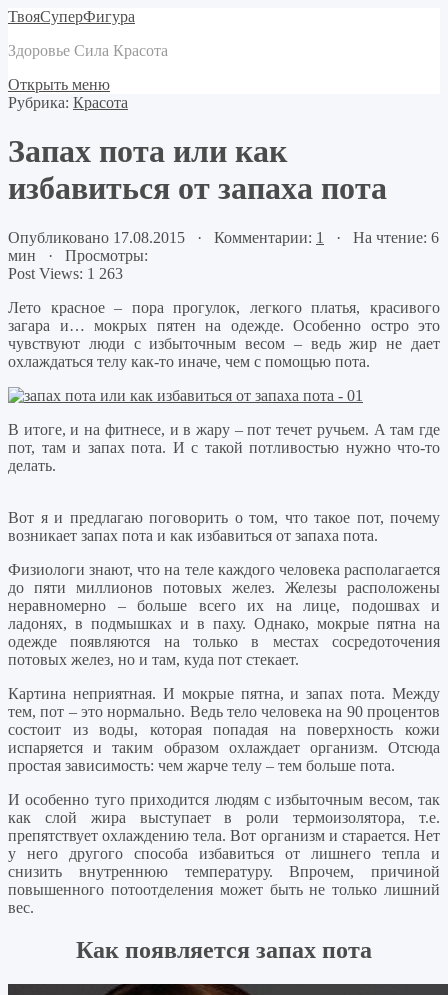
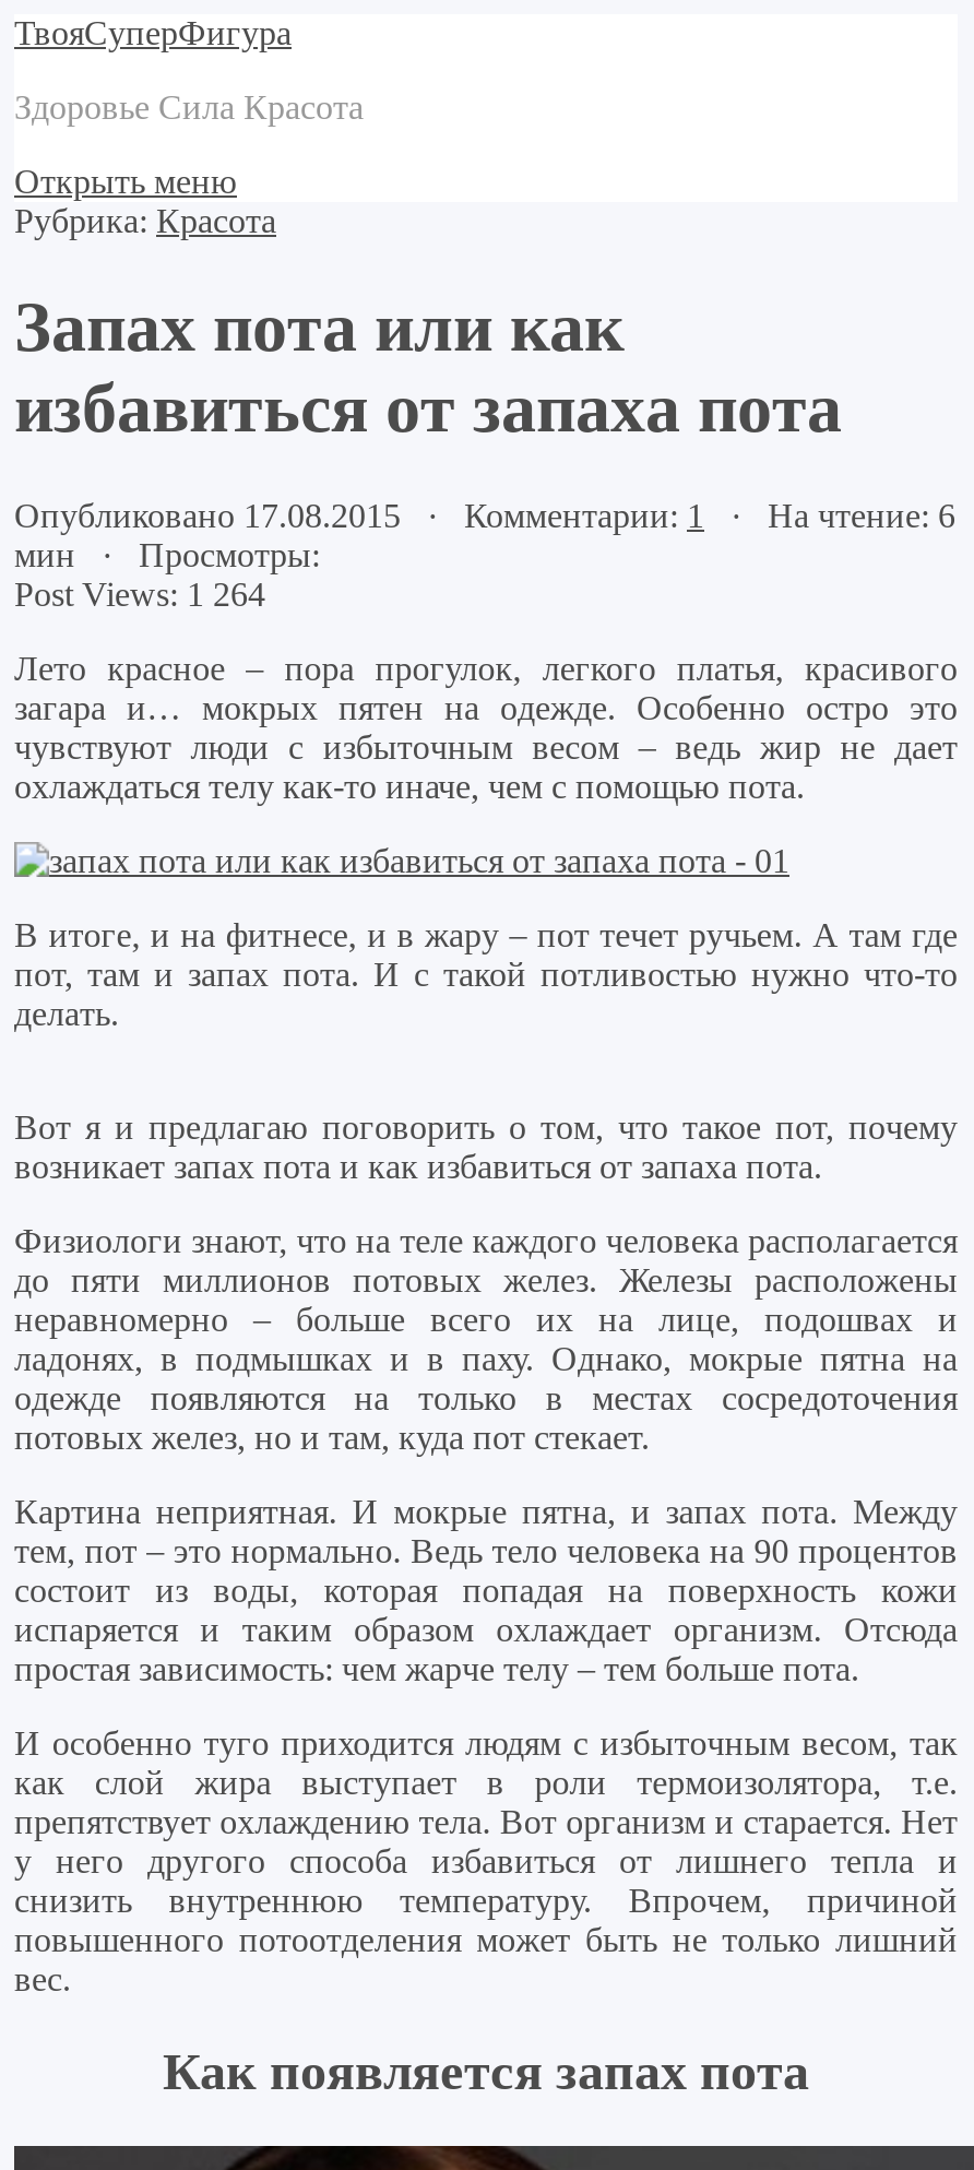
- Post Views: 1 263
+ Post Views: 1 264
